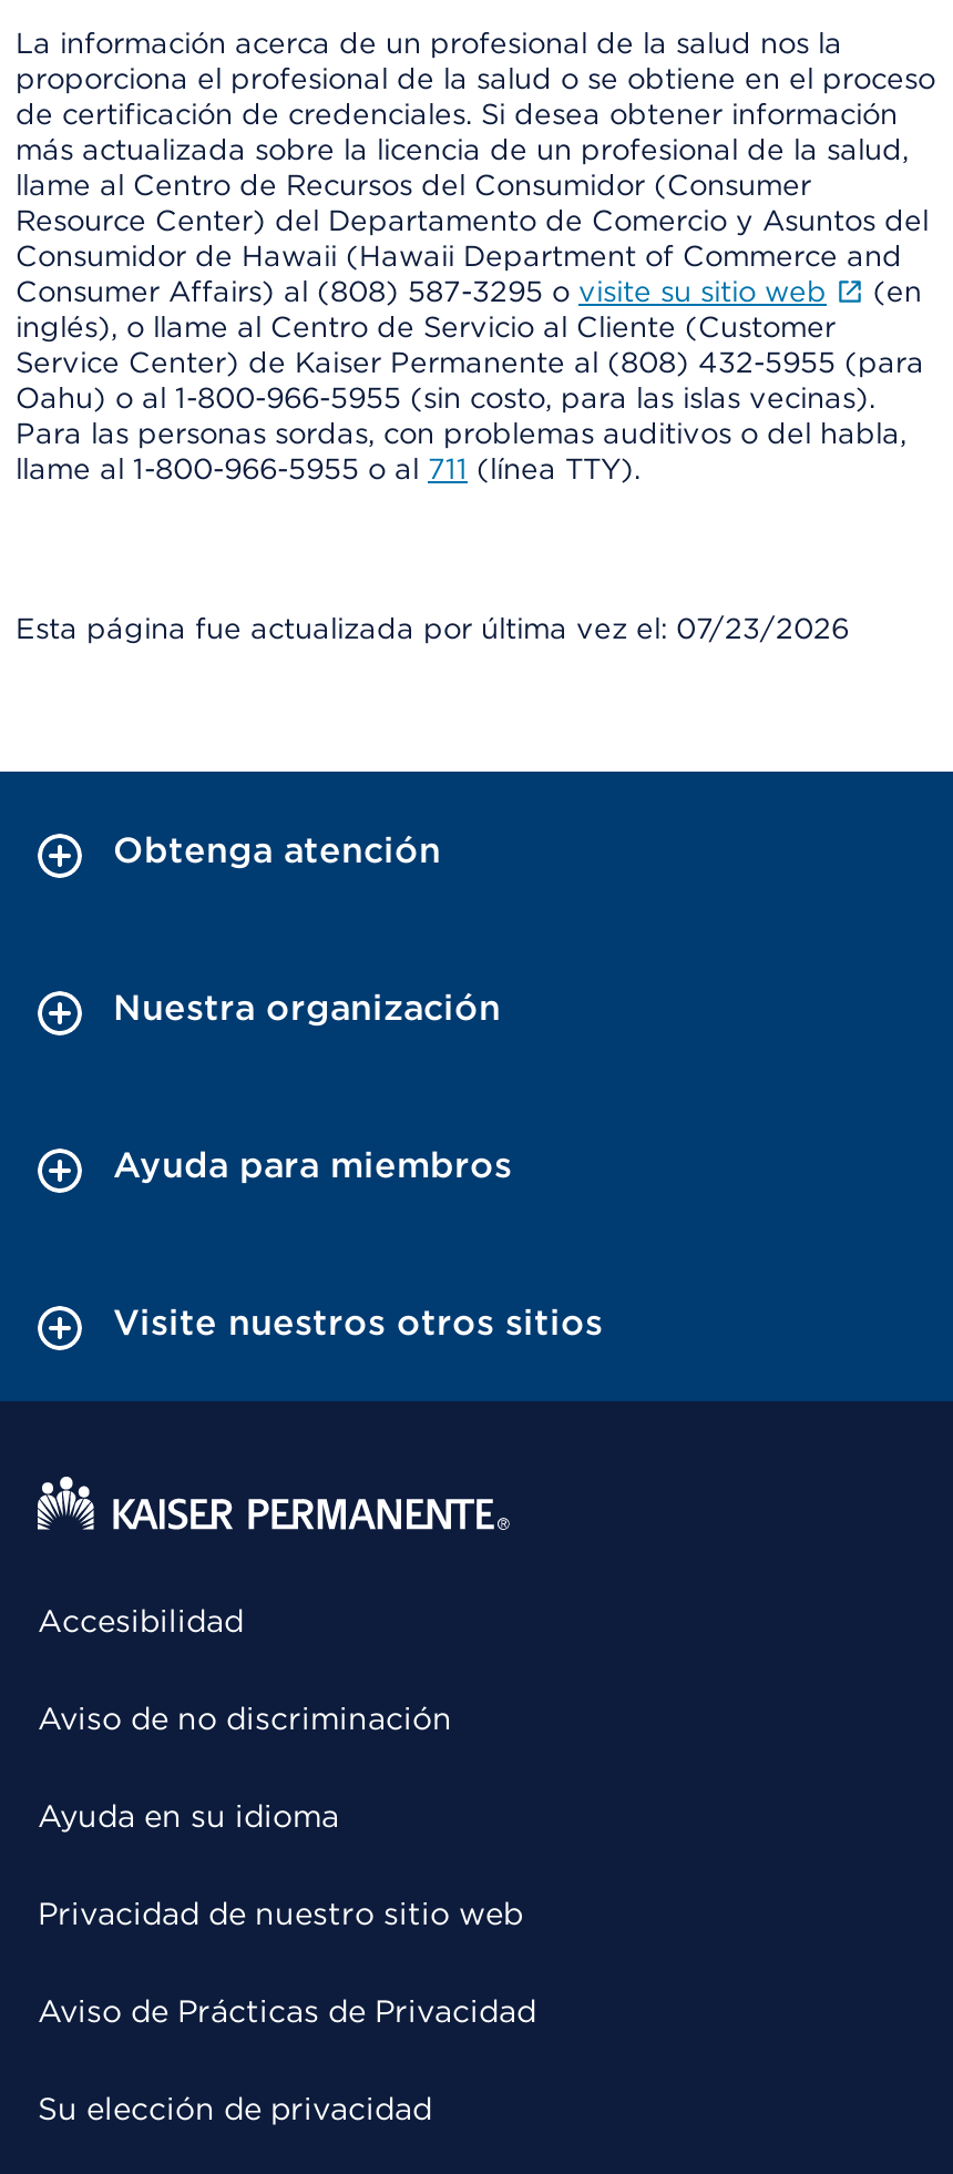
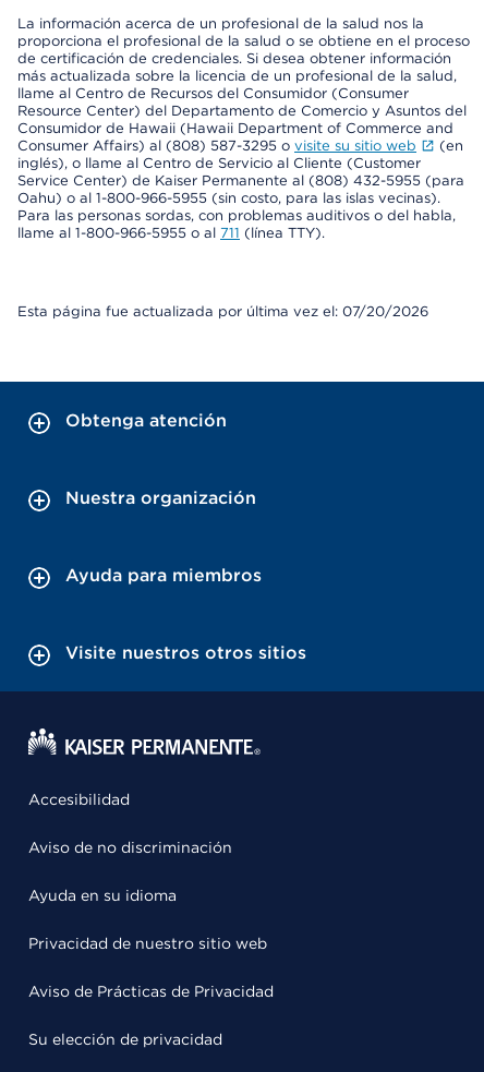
- Esta página fue actualizada por última vez el: 07/23/2026
+ Esta página fue actualizada por última vez el: 07/20/2026
